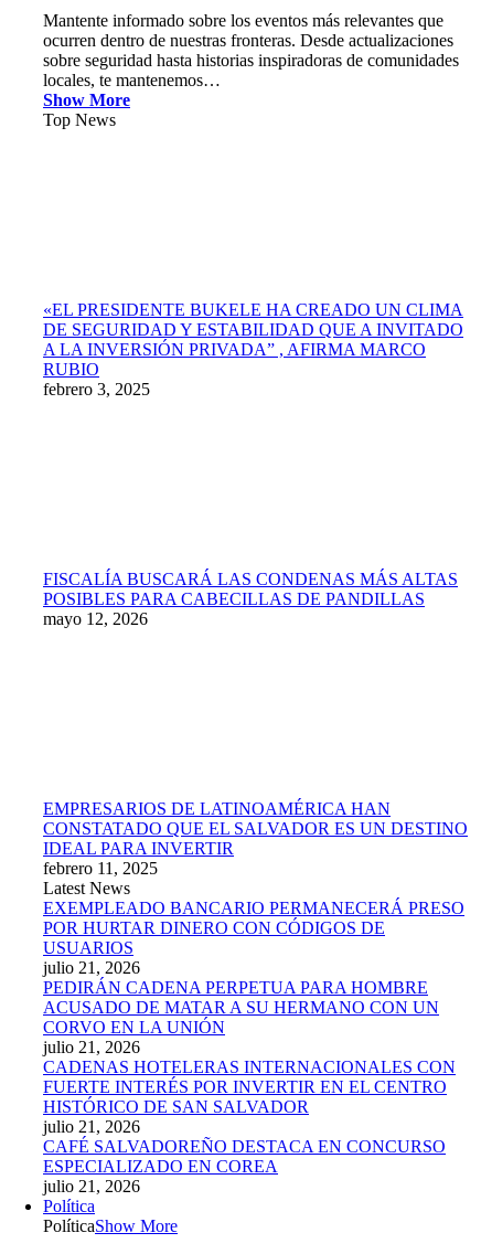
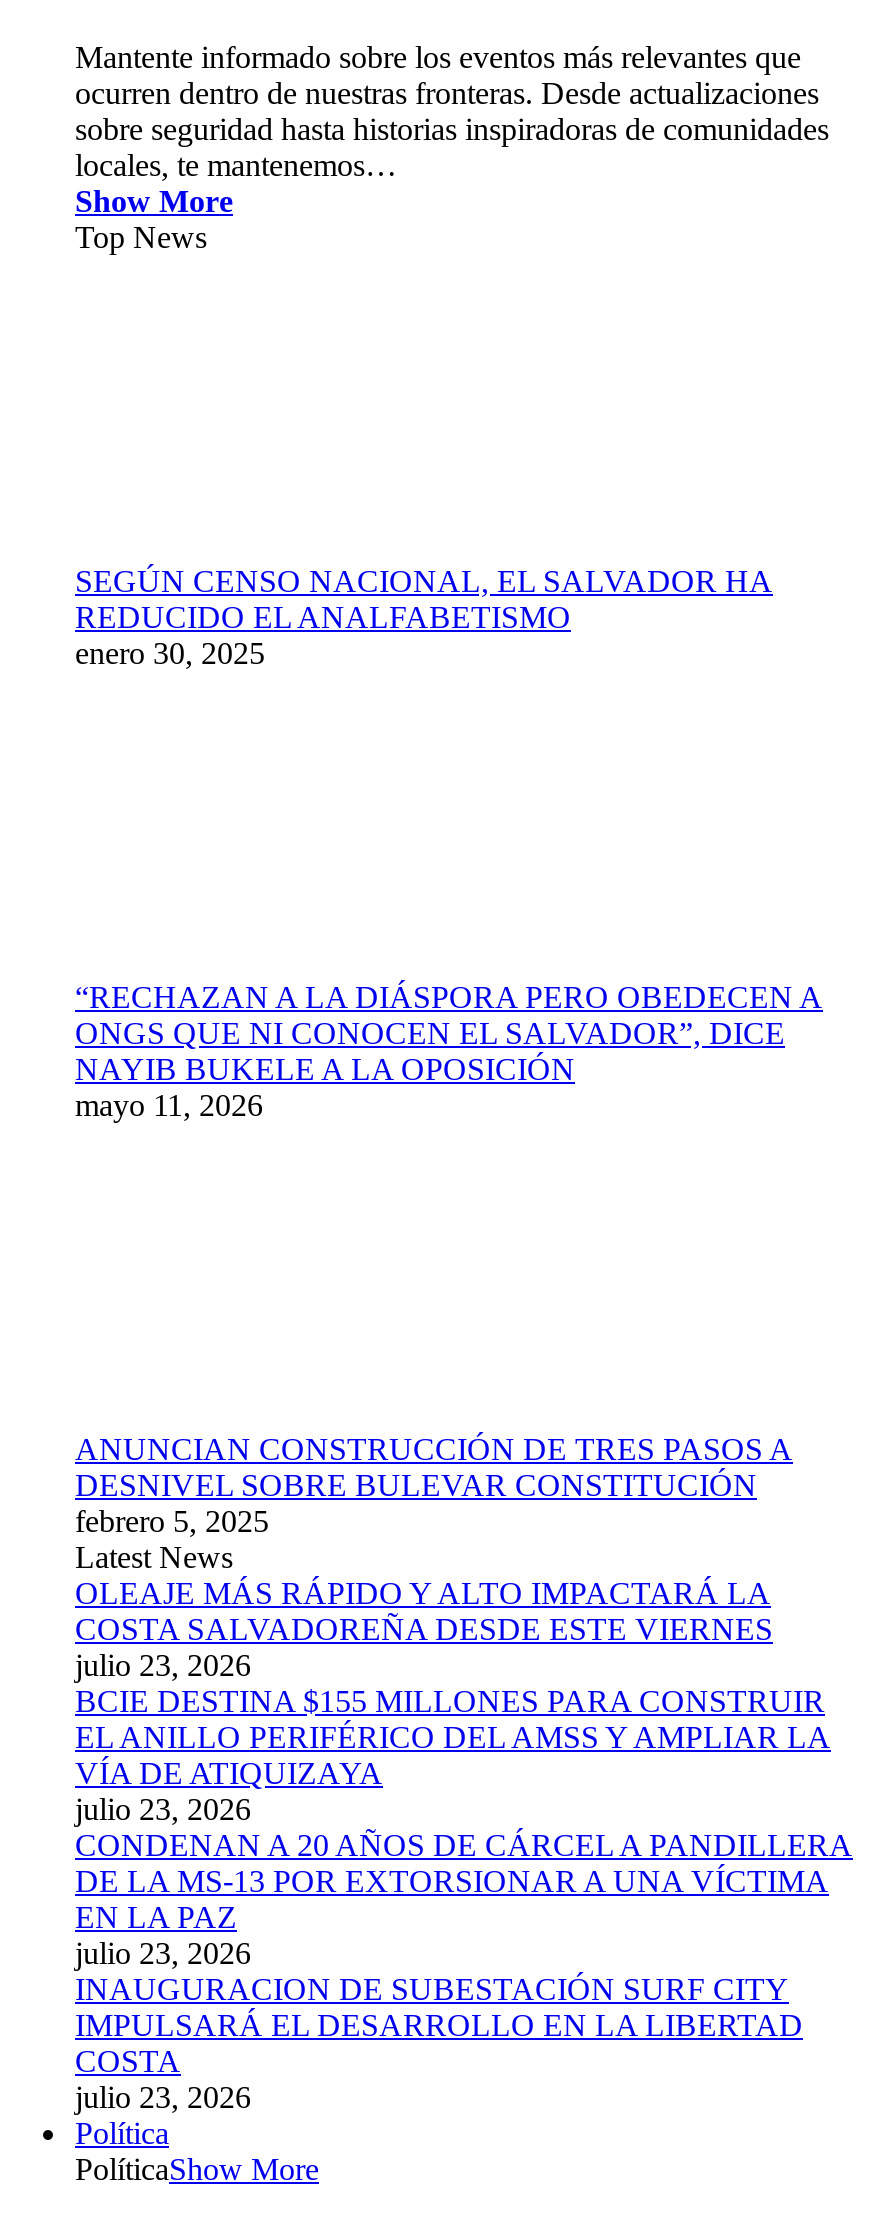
- «EL PRESIDENTE BUKELE HA CREADO UN CLIMA
- DE SEGURIDAD Y ESTABILIDAD QUE A INVITADO
- A LA INVERSIÓN PRIVADA” , AFIRMA MARCO
- RUBIO
- febrero 3, 2025
+ SEGÚN CENSO NACIONAL, EL SALVADOR HA
+ REDUCIDO EL ANALFABETISMO
+ enero 30, 2025

- FISCALÍA BUSCARÁ LAS CONDENAS MÁS ALTAS
- POSIBLES PARA CABECILLAS DE PANDILLAS
- mayo 12, 2026
+ “RECHAZAN A LA DIÁSPORA PERO OBEDECEN A
+ ONGS QUE NI CONOCEN EL SALVADOR”, DICE
+ NAYIB BUKELE A LA OPOSICIÓN
+ mayo 11, 2026

- EMPRESARIOS DE LATINOAMÉRICA HAN
- CONSTATADO QUE EL SALVADOR ES UN DESTINO
- IDEAL PARA INVERTIR
- febrero 11, 2025
+ ANUNCIAN CONSTRUCCIÓN DE TRES PASOS A
+ DESNIVEL SOBRE BULEVAR CONSTITUCIÓN
+ febrero 5, 2025

- EXEMPLEADO BANCARIO PERMANECERÁ PRESO
- POR HURTAR DINERO CON CÓDIGOS DE
- USUARIOS
- julio 21, 2026
- PEDIRÁN CADENA PERPETUA PARA HOMBRE
- ACUSADO DE MATAR A SU HERMANO CON UN
- CORVO EN LA UNIÓN
- julio 21, 2026
- CADENAS HOTELERAS INTERNACIONALES CON
- FUERTE INTERÉS POR INVERTIR EN EL CENTRO
- HISTÓRICO DE SAN SALVADOR
- julio 21, 2026
- CAFÉ SALVADOREÑO DESTACA EN CONCURSO
- ESPECIALIZADO EN COREA
- julio 21, 2026
+ OLEAJE MÁS RÁPIDO Y ALTO IMPACTARÁ LA
+ COSTA SALVADOREÑA DESDE ESTE VIERNES
+ julio 23, 2026
+ BCIE DESTINA $155 MILLONES PARA CONSTRUIR
+ EL ANILLO PERIFÉRICO DEL AMSS Y AMPLIAR LA
+ VÍA DE ATIQUIZAYA
+ julio 23, 2026
+ CONDENAN A 20 AÑOS DE CÁRCEL A PANDILLERA
+ DE LA MS-13 POR EXTORSIONAR A UNA VÍCTIMA
+ EN LA PAZ
+ julio 23, 2026
+ INAUGURACION DE SUBESTACIÓN SURF CITY
+ IMPULSARÁ EL DESARROLLO EN LA LIBERTAD
+ COSTA
+ julio 23, 2026
